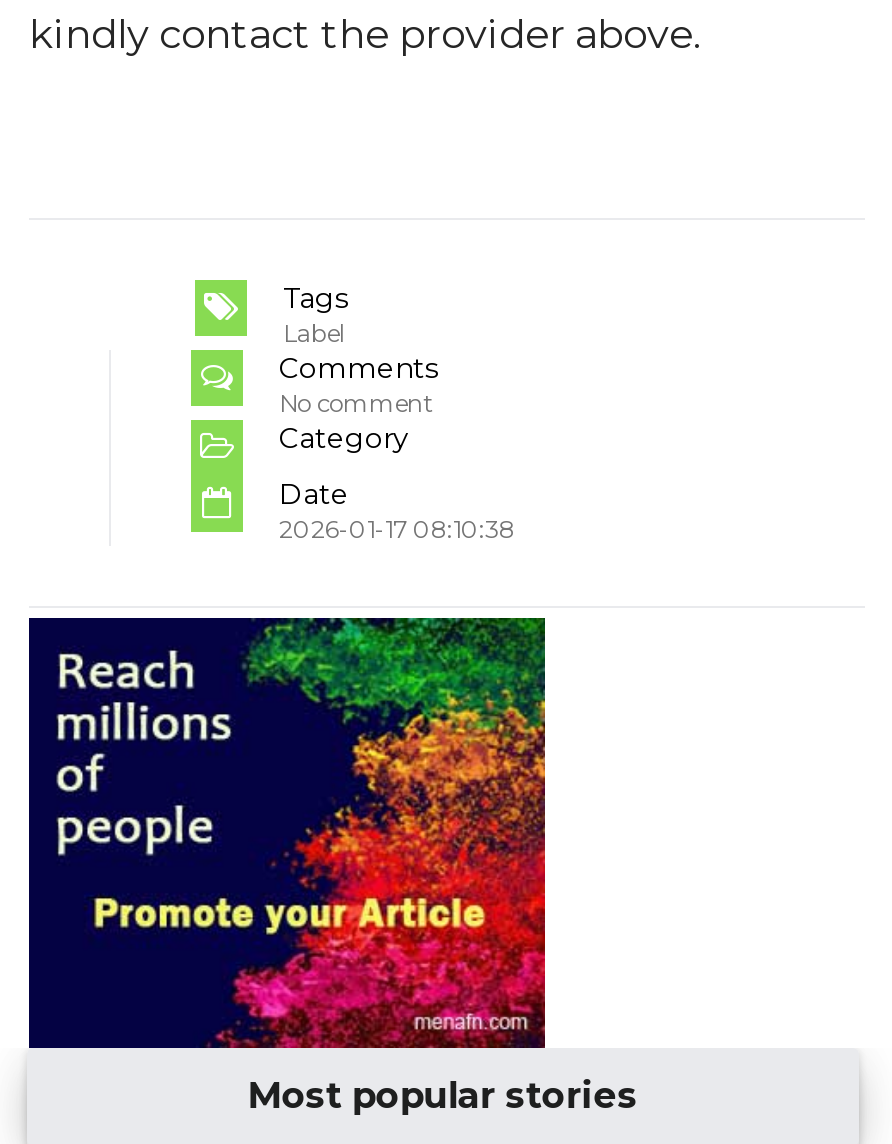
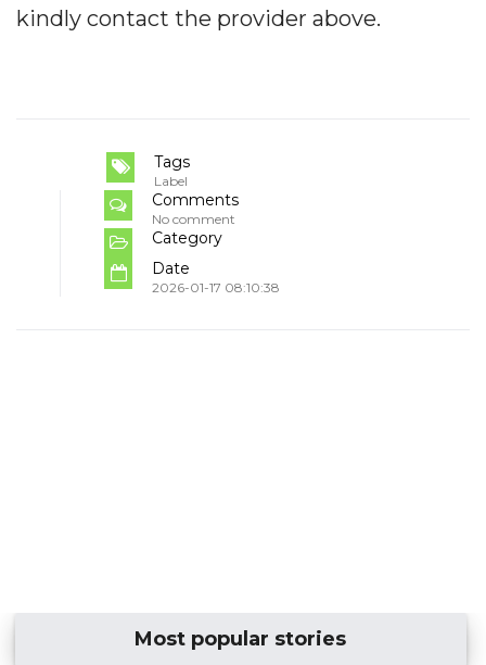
- [image]
